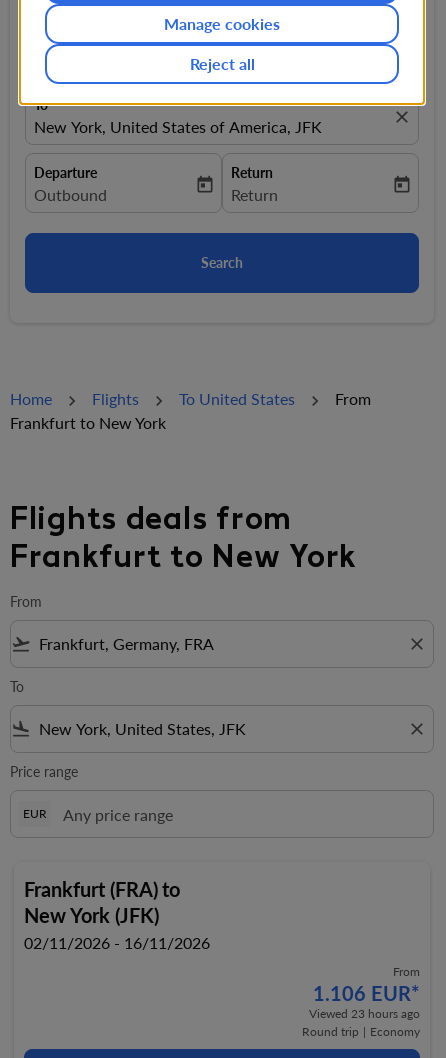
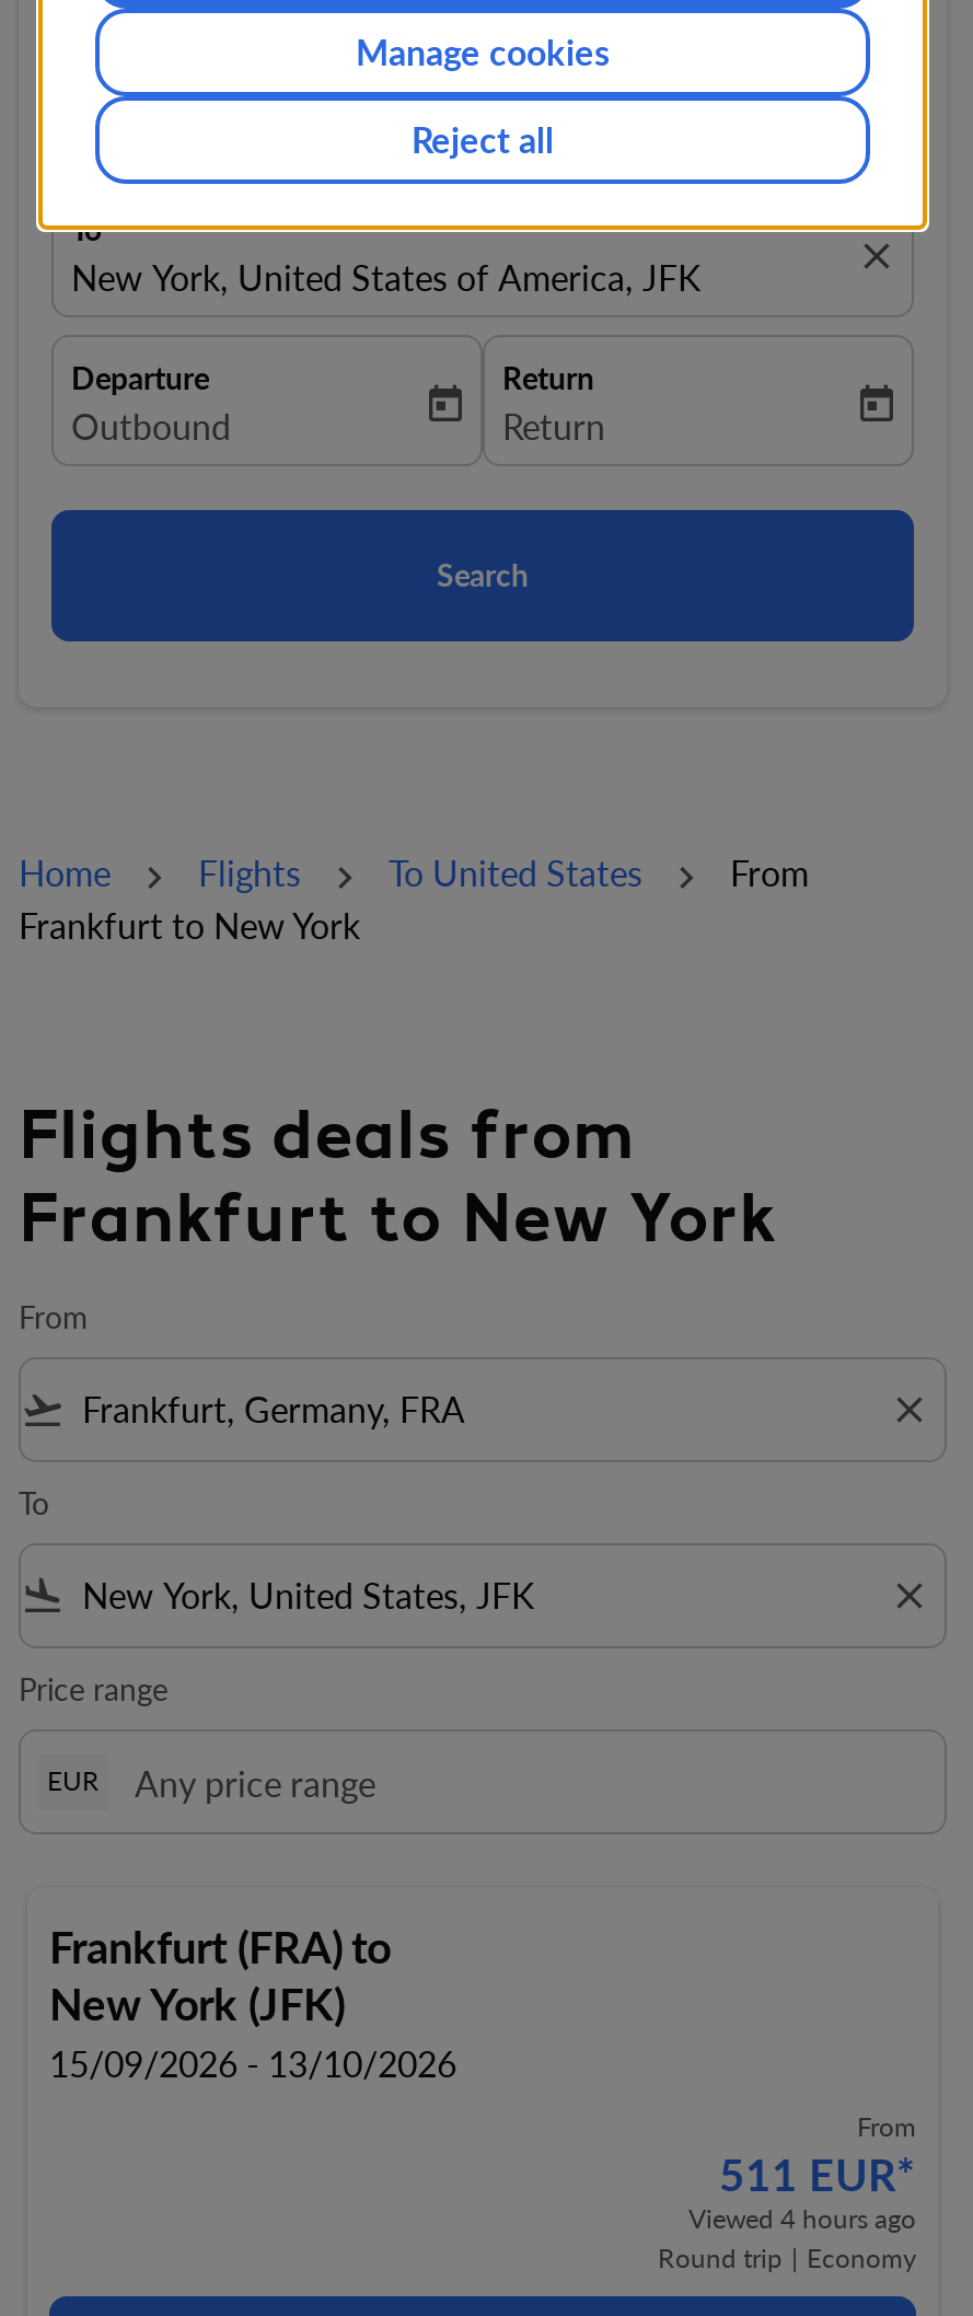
- 02/11/2026 - 16/11/2026
+ 15/09/2026 - 13/10/2026

- 1.106 EUR*
+ 511 EUR*

- Viewed 23 hours ago
+ Viewed 4 hours ago
